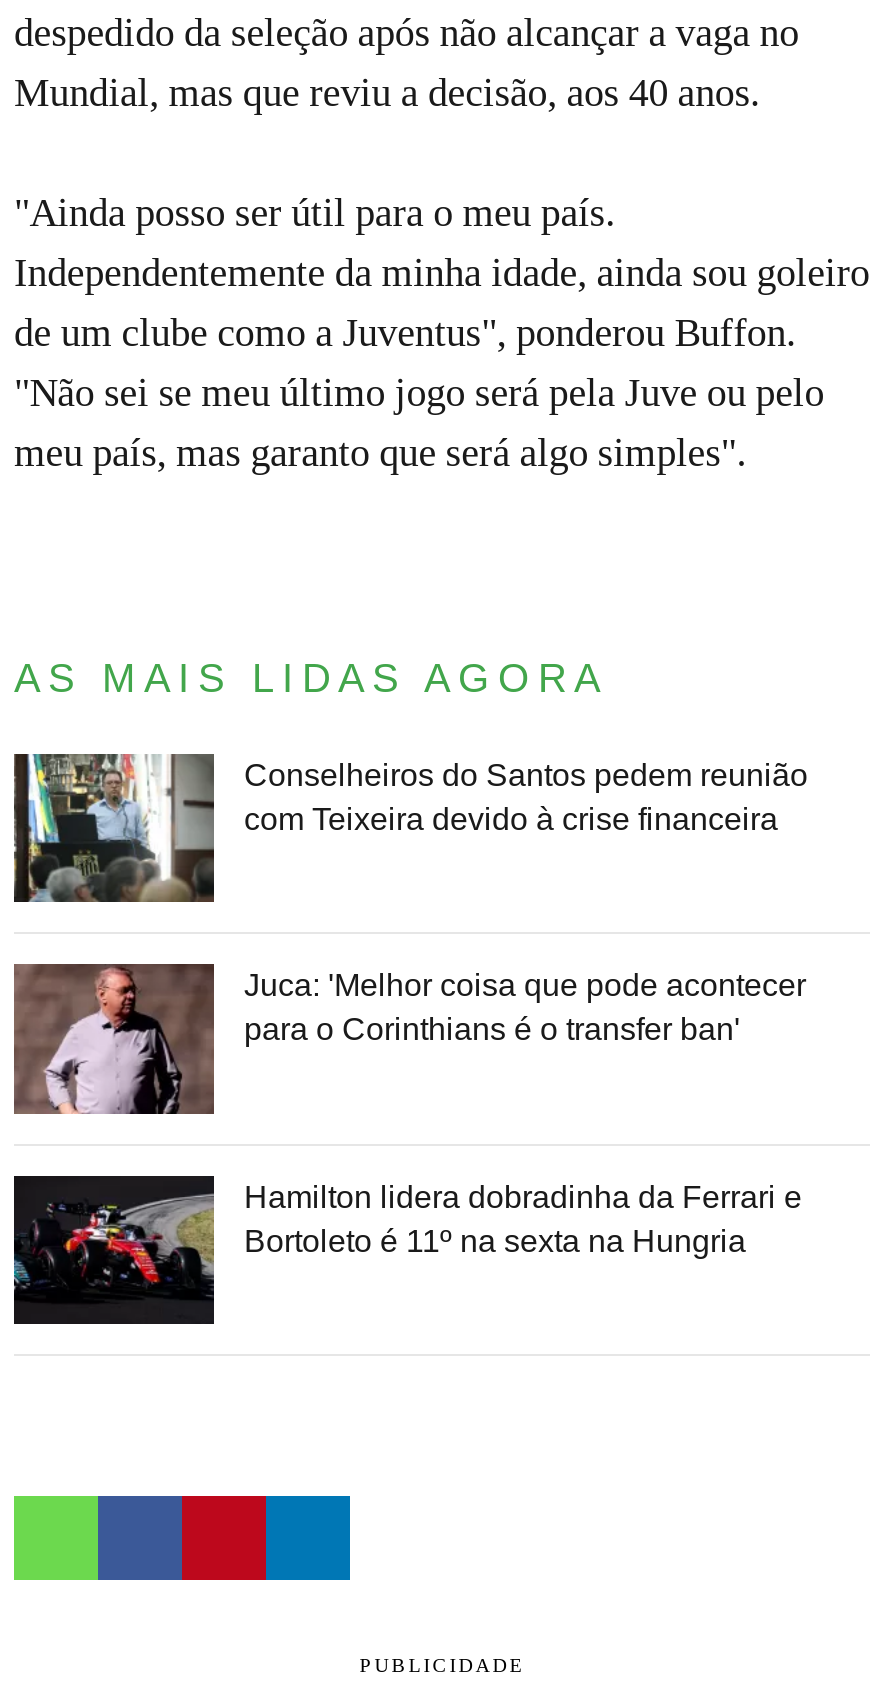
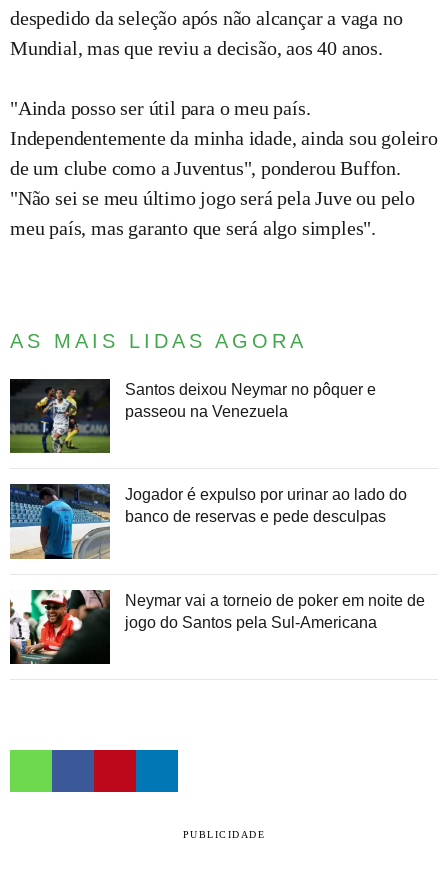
- [image]
- Conselheiros do Santos pedem reunião
- com Teixeira devido à crise financeira
+ [image]
+ Santos deixou Neymar no pôquer e
+ passeou na Venezuela

- [image]
- Juca: 'Melhor coisa que pode acontecer
- para o Corinthians é o transfer ban'
+ [image]
+ Jogador é expulso por urinar ao lado do
+ banco de reservas e pede desculpas

- [image]
- Hamilton lidera dobradinha da Ferrari e
- Bortoleto é 11º na sexta na Hungria
+ [image]
+ Neymar vai a torneio de poker em noite de
+ jogo do Santos pela Sul-Americana
